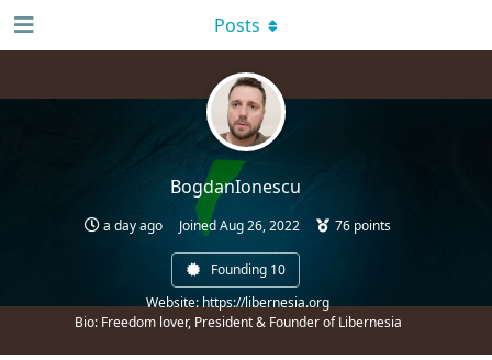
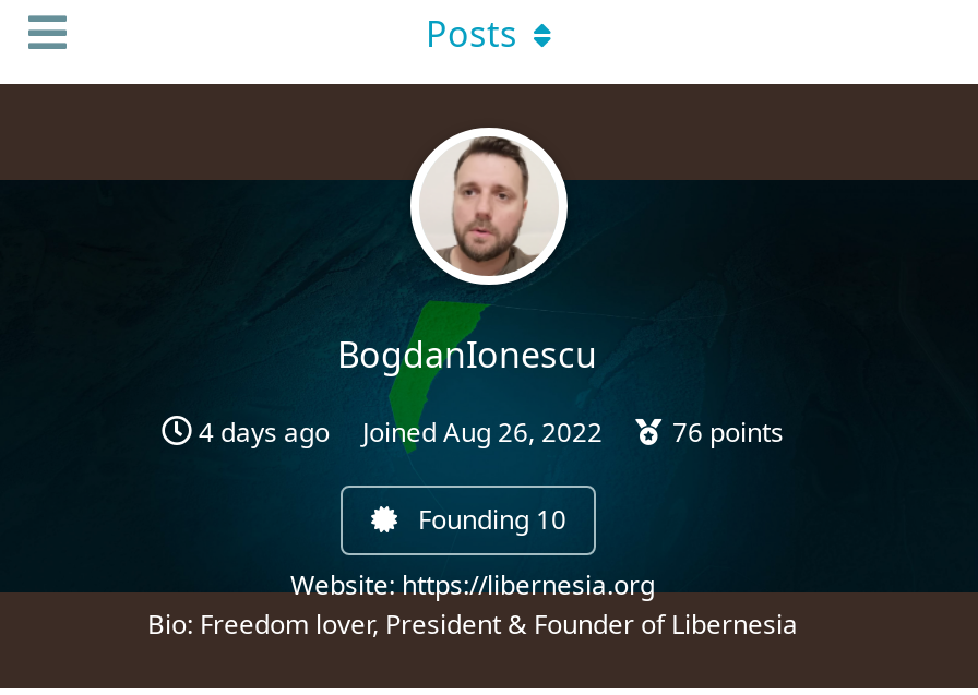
- a day ago
+ 4 days ago
